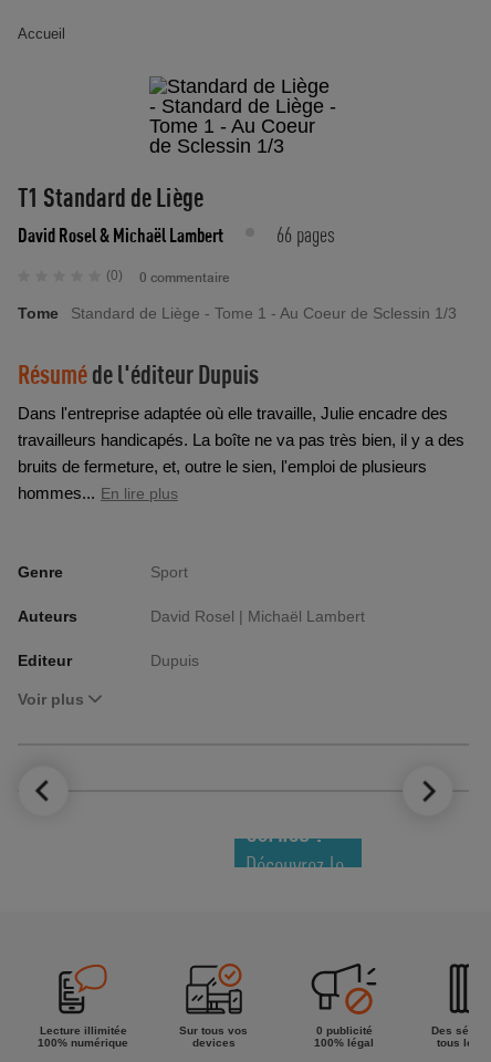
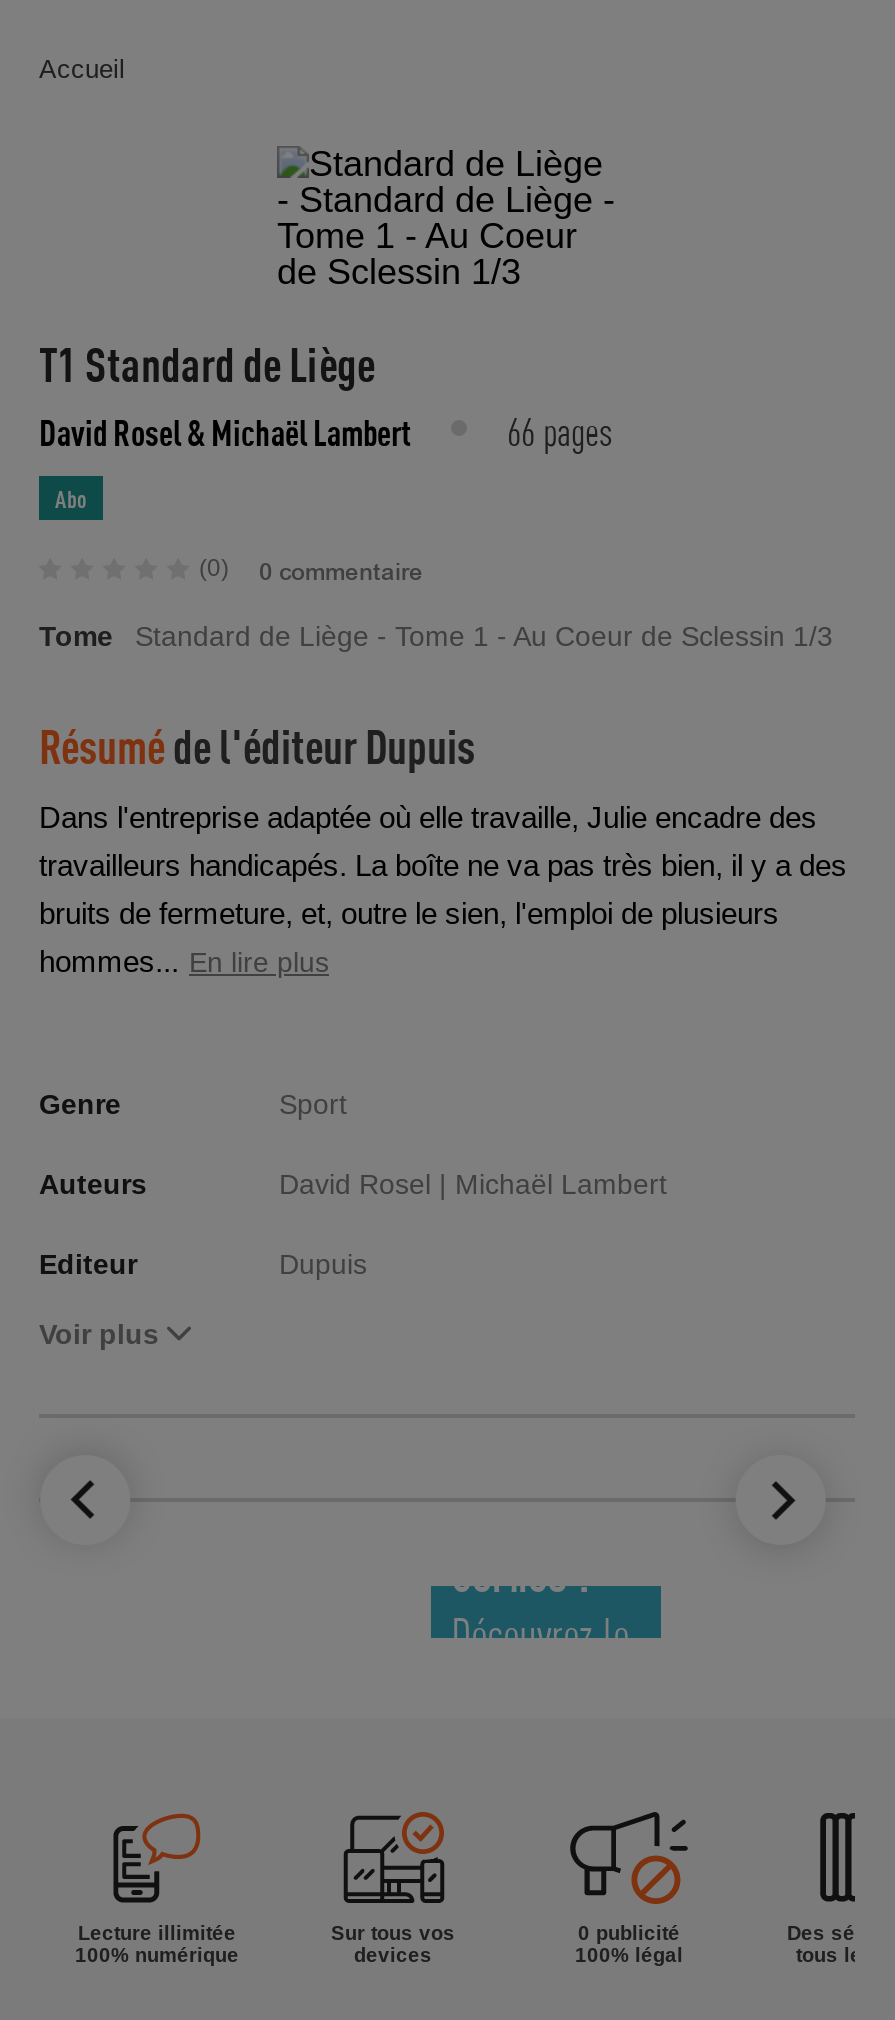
+ Abo
